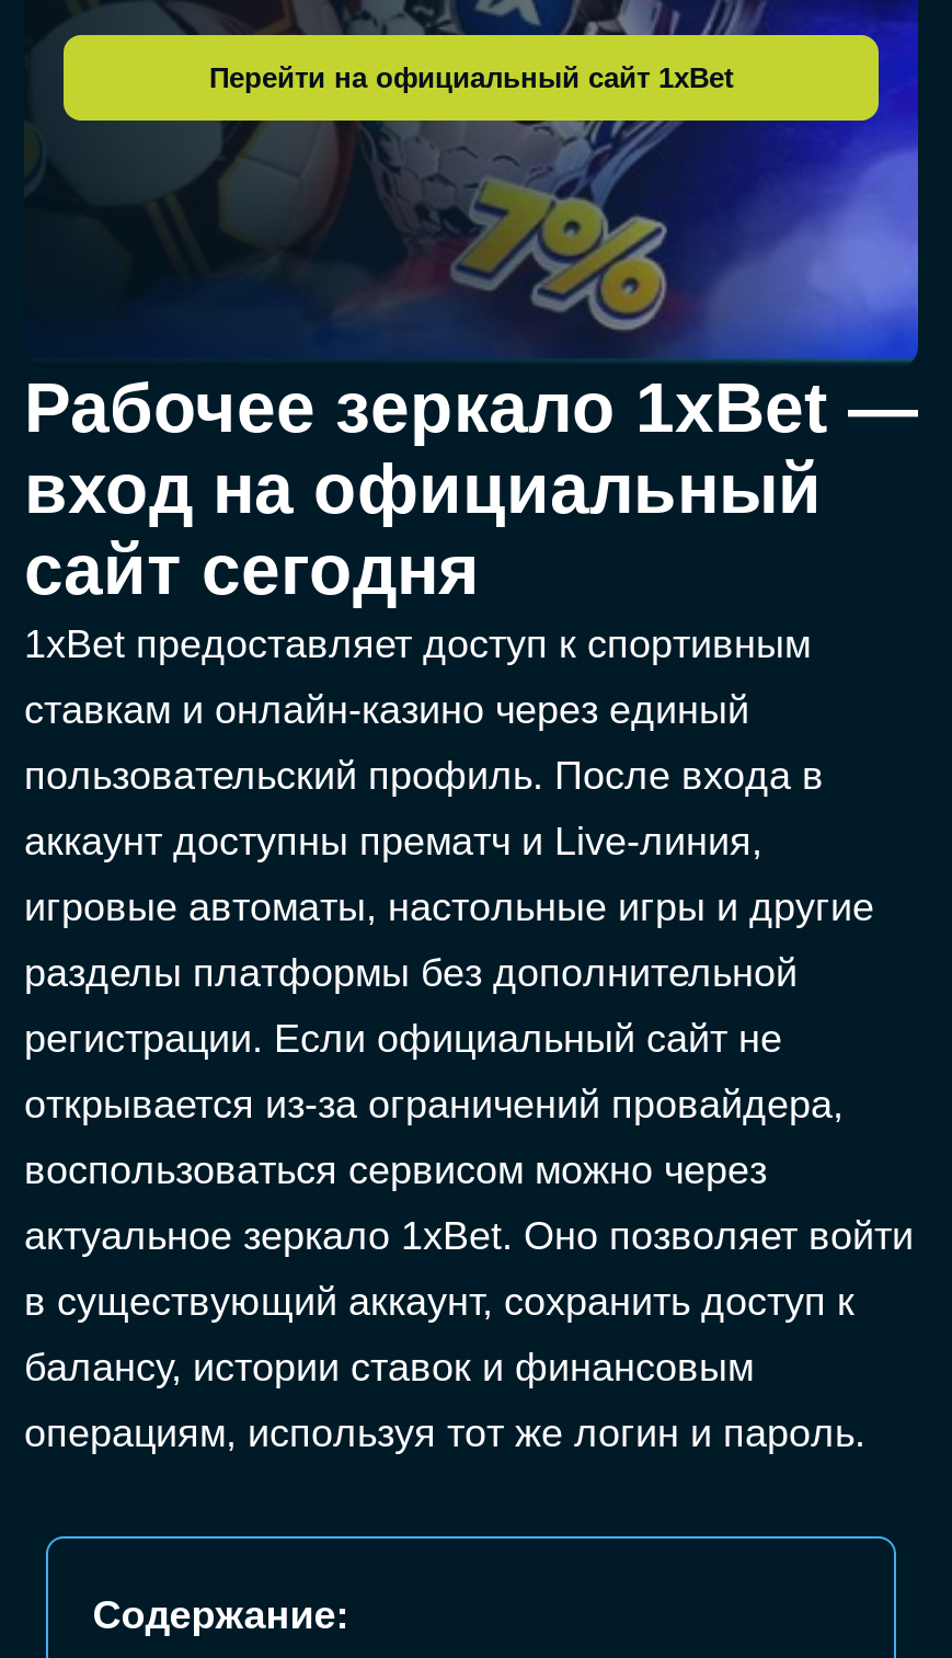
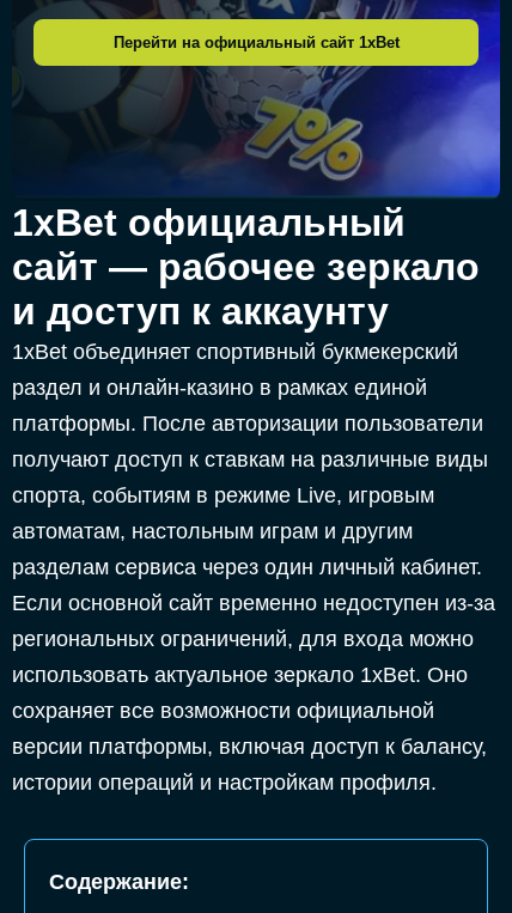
- Рабочее зеркало 1xBet —
- вход на официальный
- сайт сегодня
- 1xBet предоставляет доступ к спортивным
+ 1xBet официальный
+ сайт — рабочее зеркало
+ и доступ к аккаунту
+ 1xBet объединяет спортивный букмекерский

- ставкам и онлайн-казино через единый
+ раздел и онлайн-казино в рамках единой

- пользовательский профиль. После входа в
+ платформы. После авторизации пользователи

- аккаунт доступны прематч и Live-линия,
+ получают доступ к ставкам на различные виды

- игровые автоматы, настольные игры и другие
+ спорта, событиям в режиме Live, игровым

- разделы платформы без дополнительной
+ автоматам, настольным играм и другим

- регистрации. Если официальный сайт не
+ разделам сервиса через один личный кабинет.

- открывается из-за ограничений провайдера,
+ Если основной сайт временно недоступен из-за

- воспользоваться сервисом можно через
+ региональных ограничений, для входа можно

- актуальное зеркало 1xBet. Оно позволяет войти
+ использовать актуальное зеркало 1xBet. Оно

- в существующий аккаунт, сохранить доступ к
+ сохраняет все возможности официальной

- балансу, истории ставок и финансовым
+ версии платформы, включая доступ к балансу,

- операциям, используя тот же логин и пароль.
+ истории операций и настройкам профиля.
